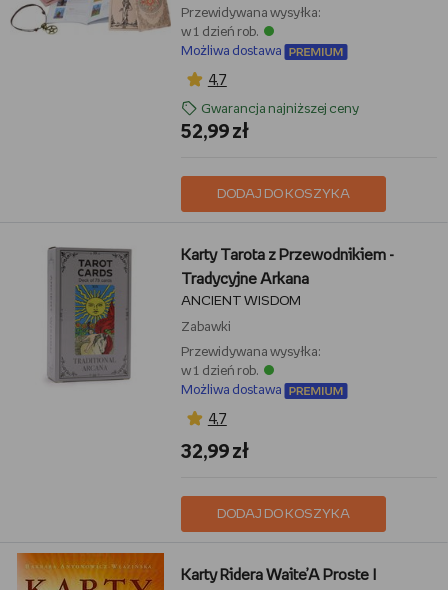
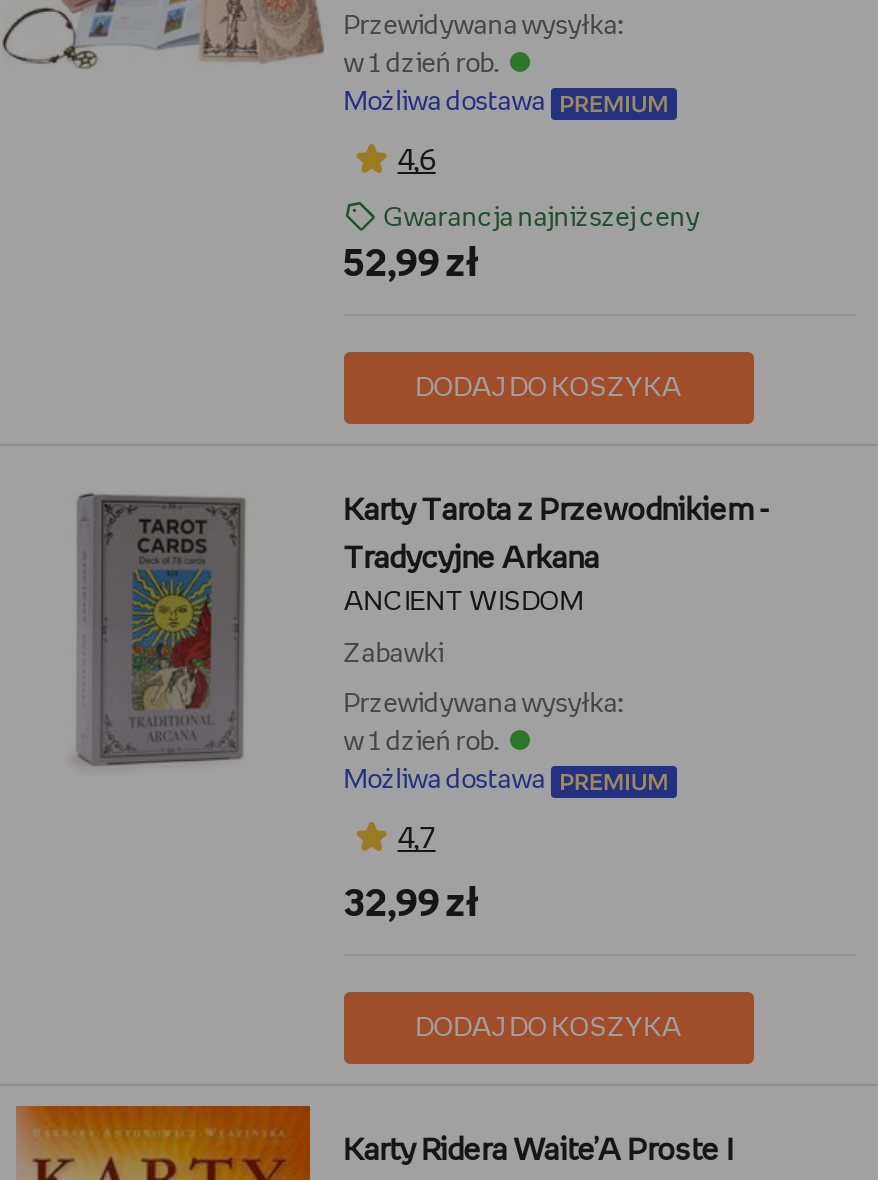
- 4,7
+ 4,6
